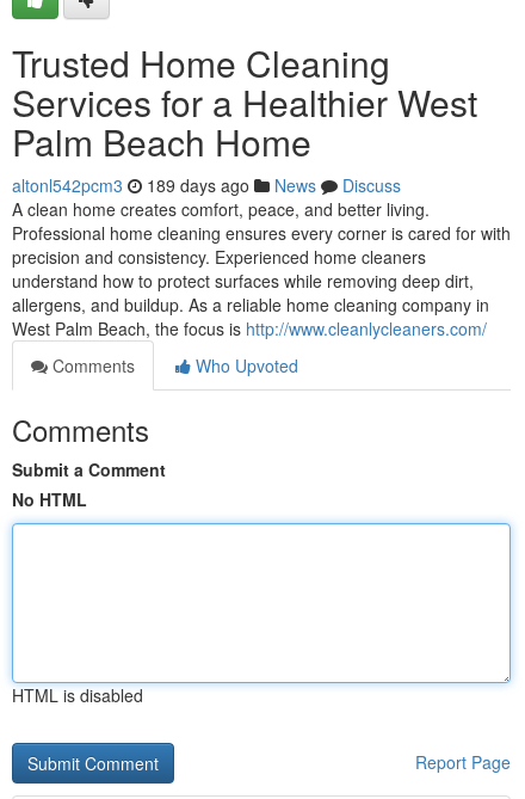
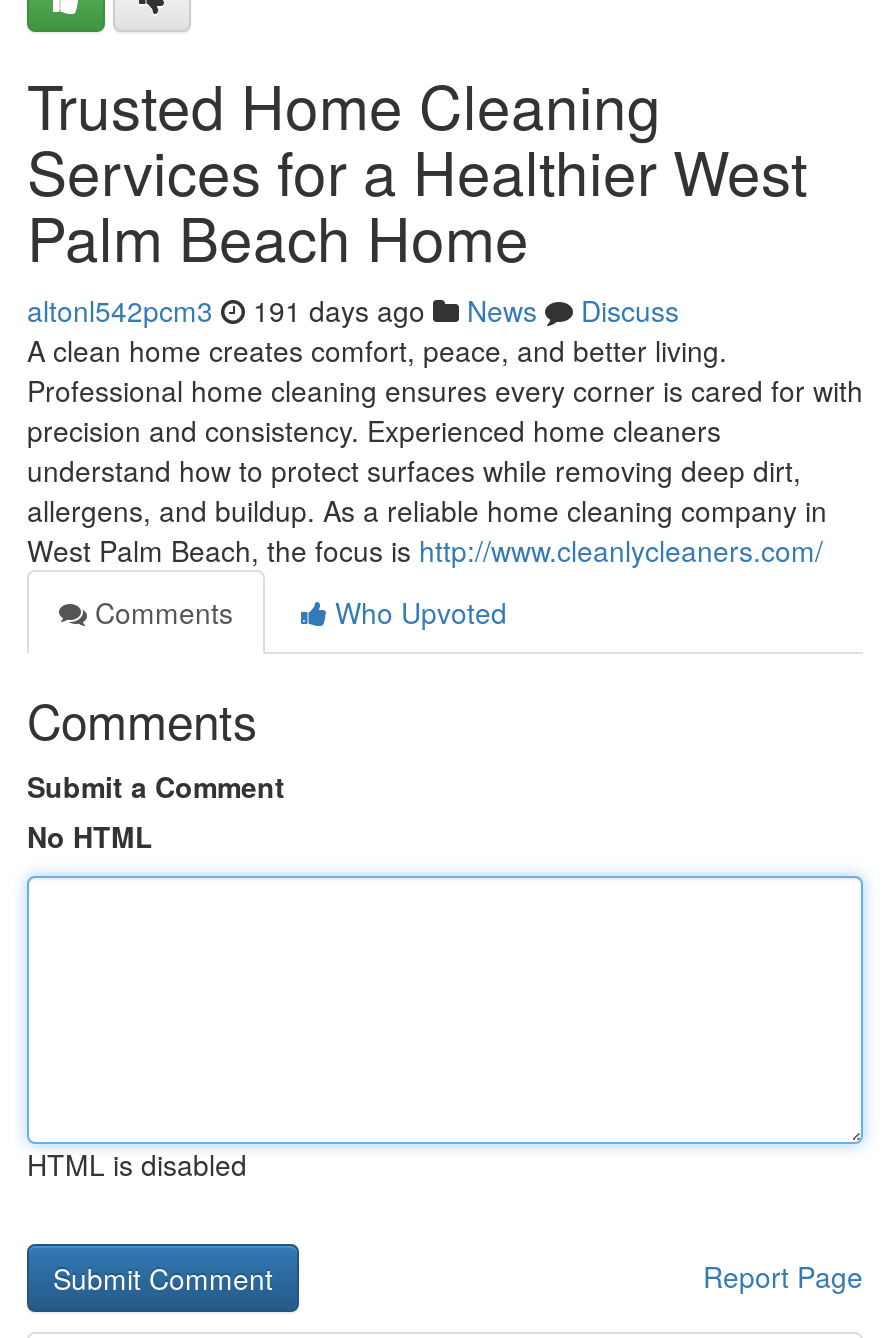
- altonl542pcm3 189 days ago News Discuss
+ altonl542pcm3 191 days ago News Discuss
